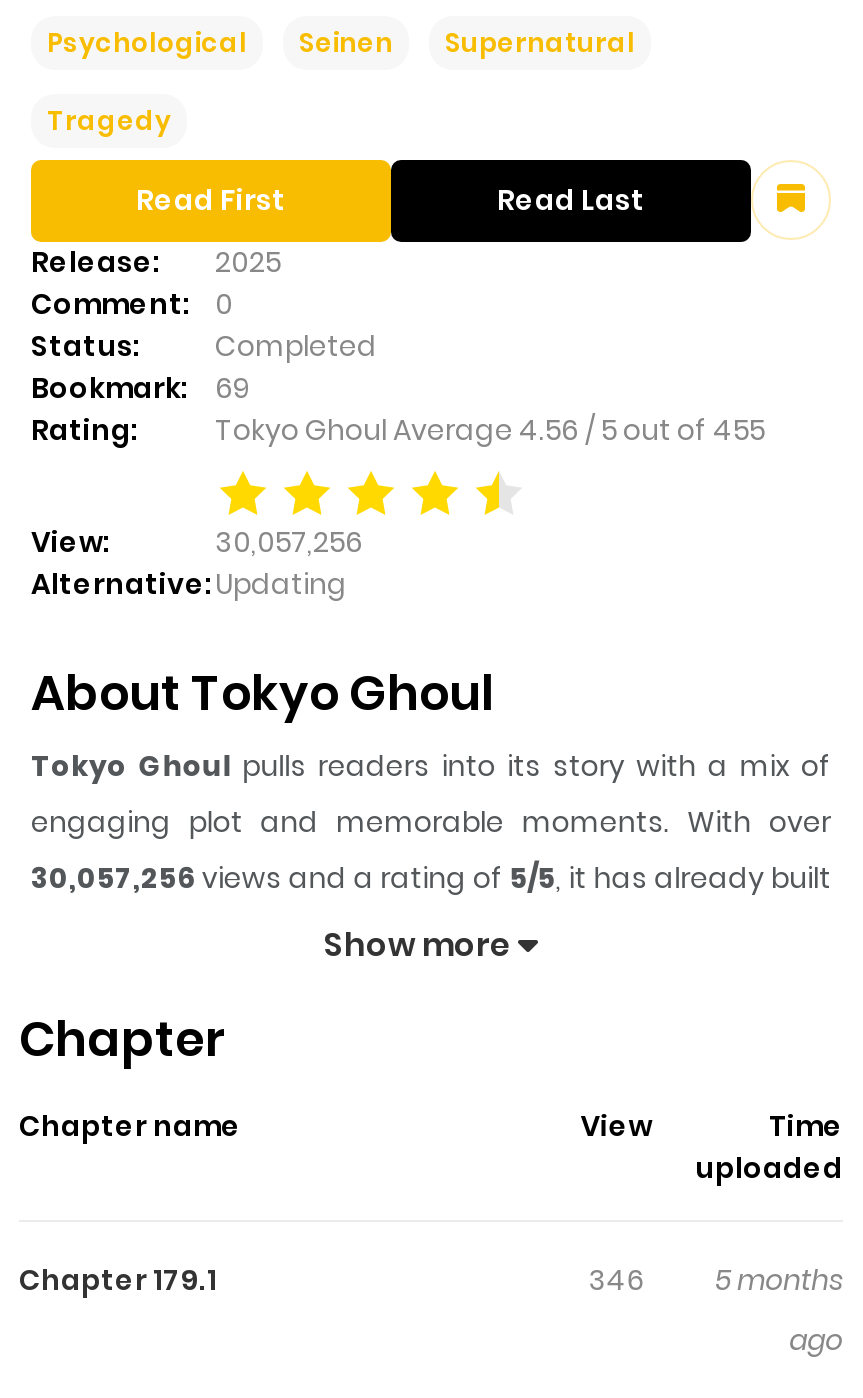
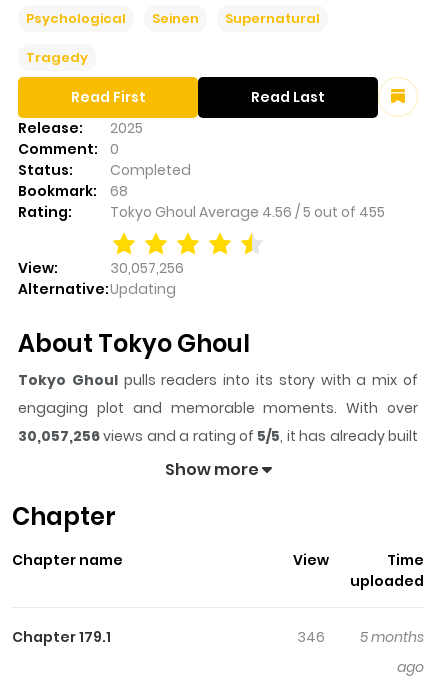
- Bookmark: 69
+ Bookmark: 68
